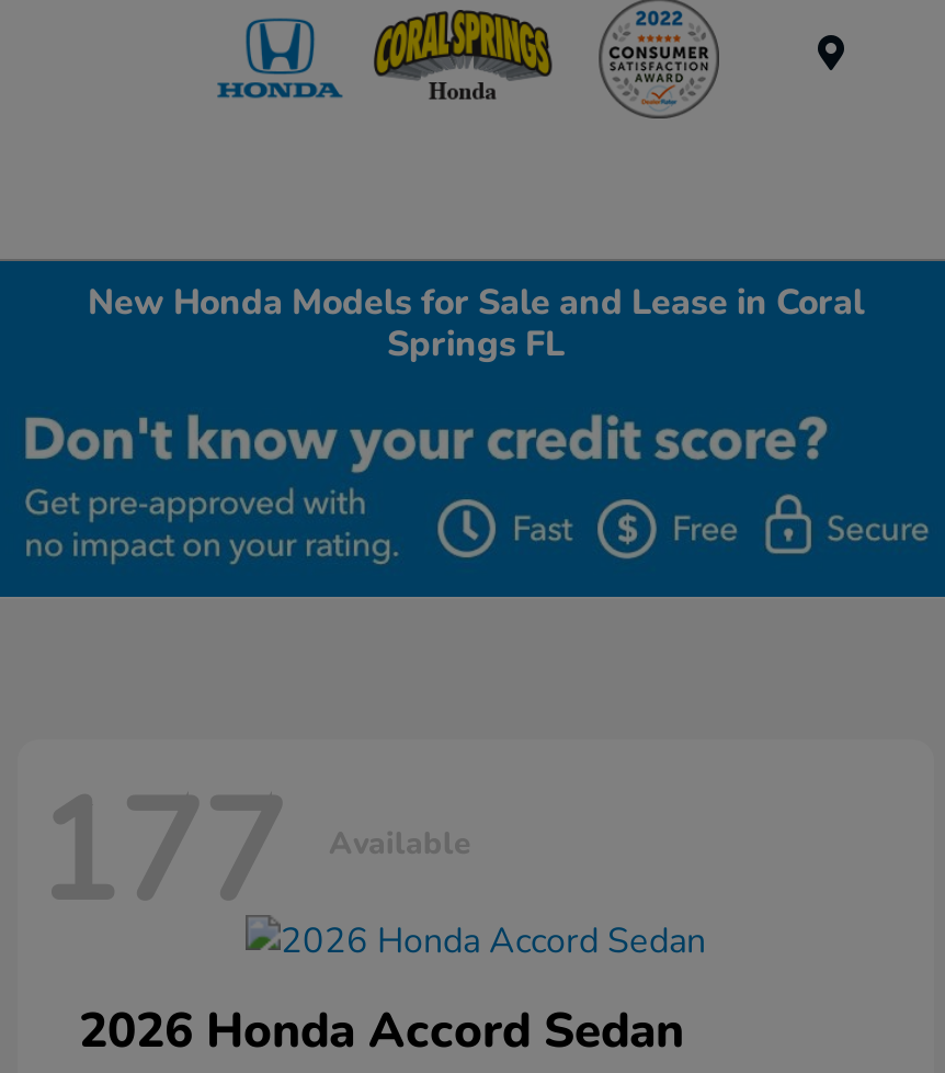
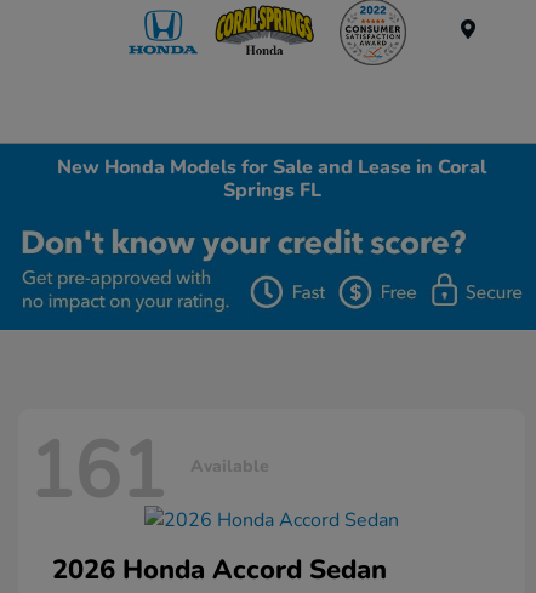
- 177
+ 161
